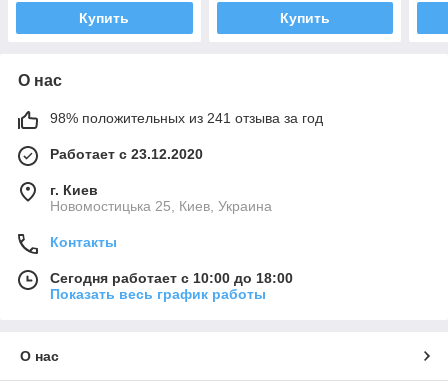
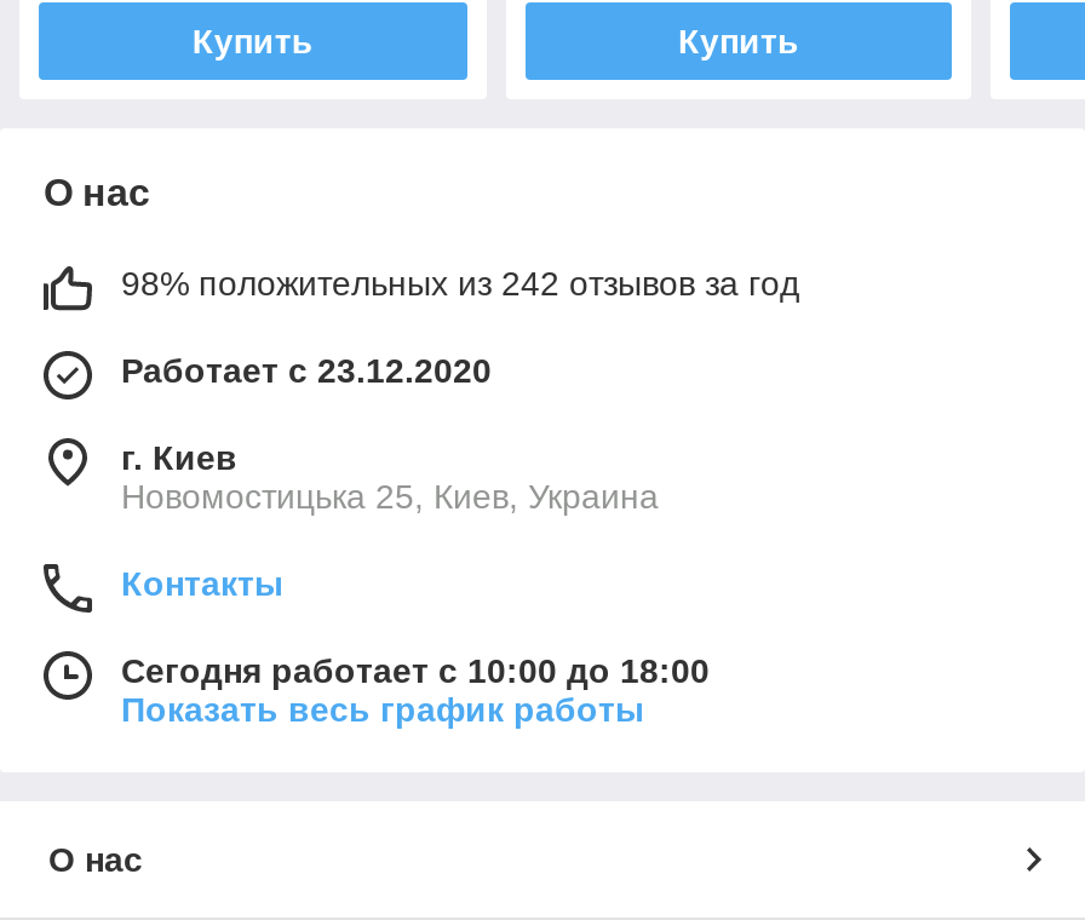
- 98% положительных из 241 отзыва за год
+ 98% положительных из 242 отзывов за год
